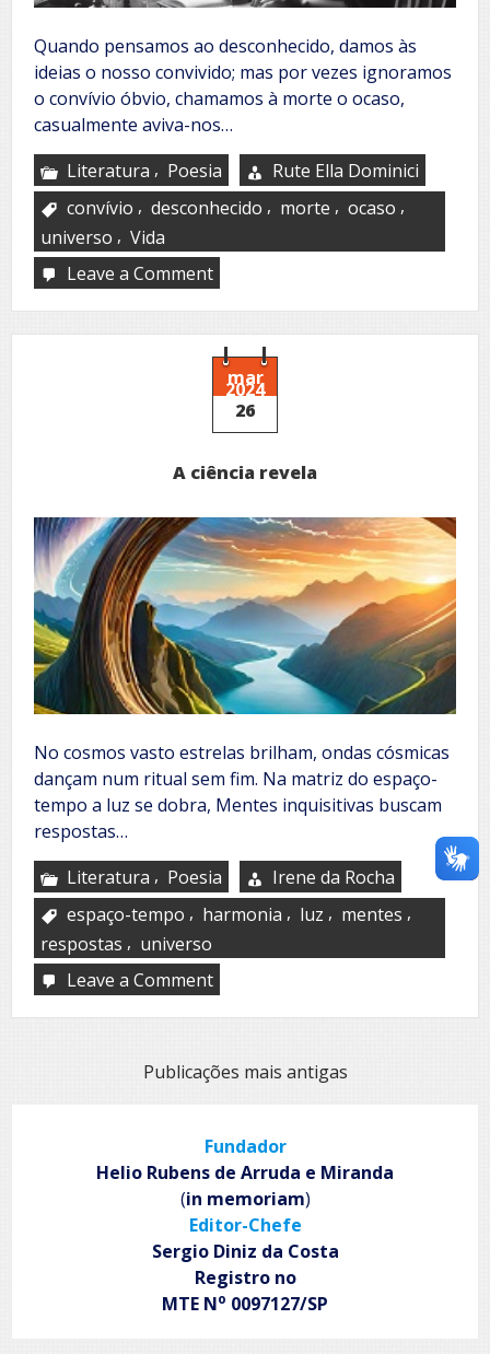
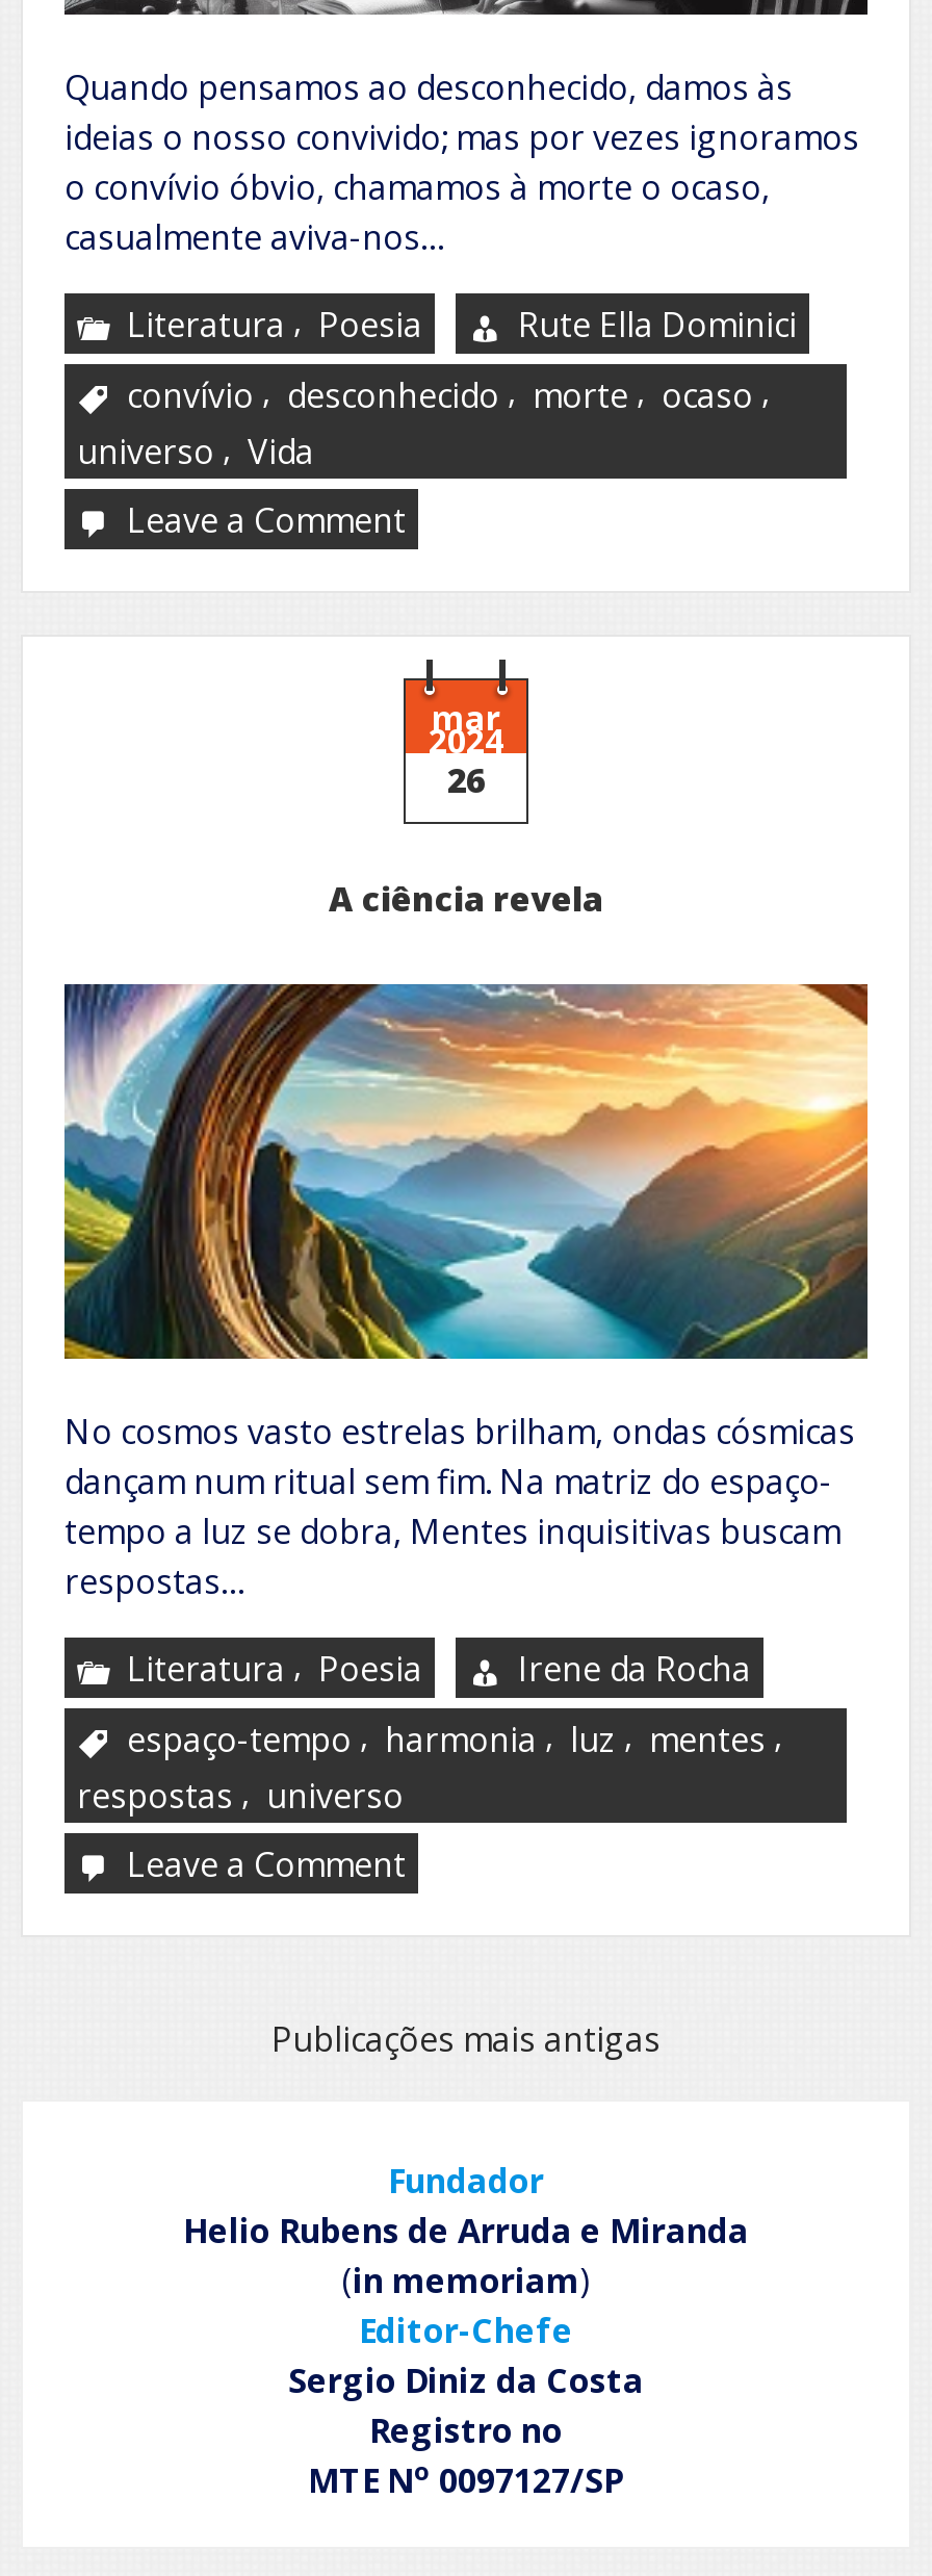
- [image]
